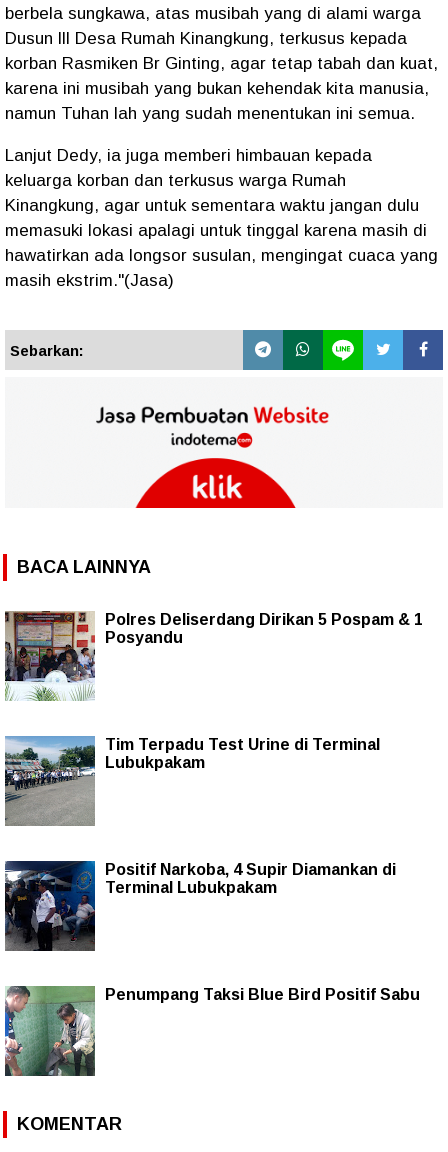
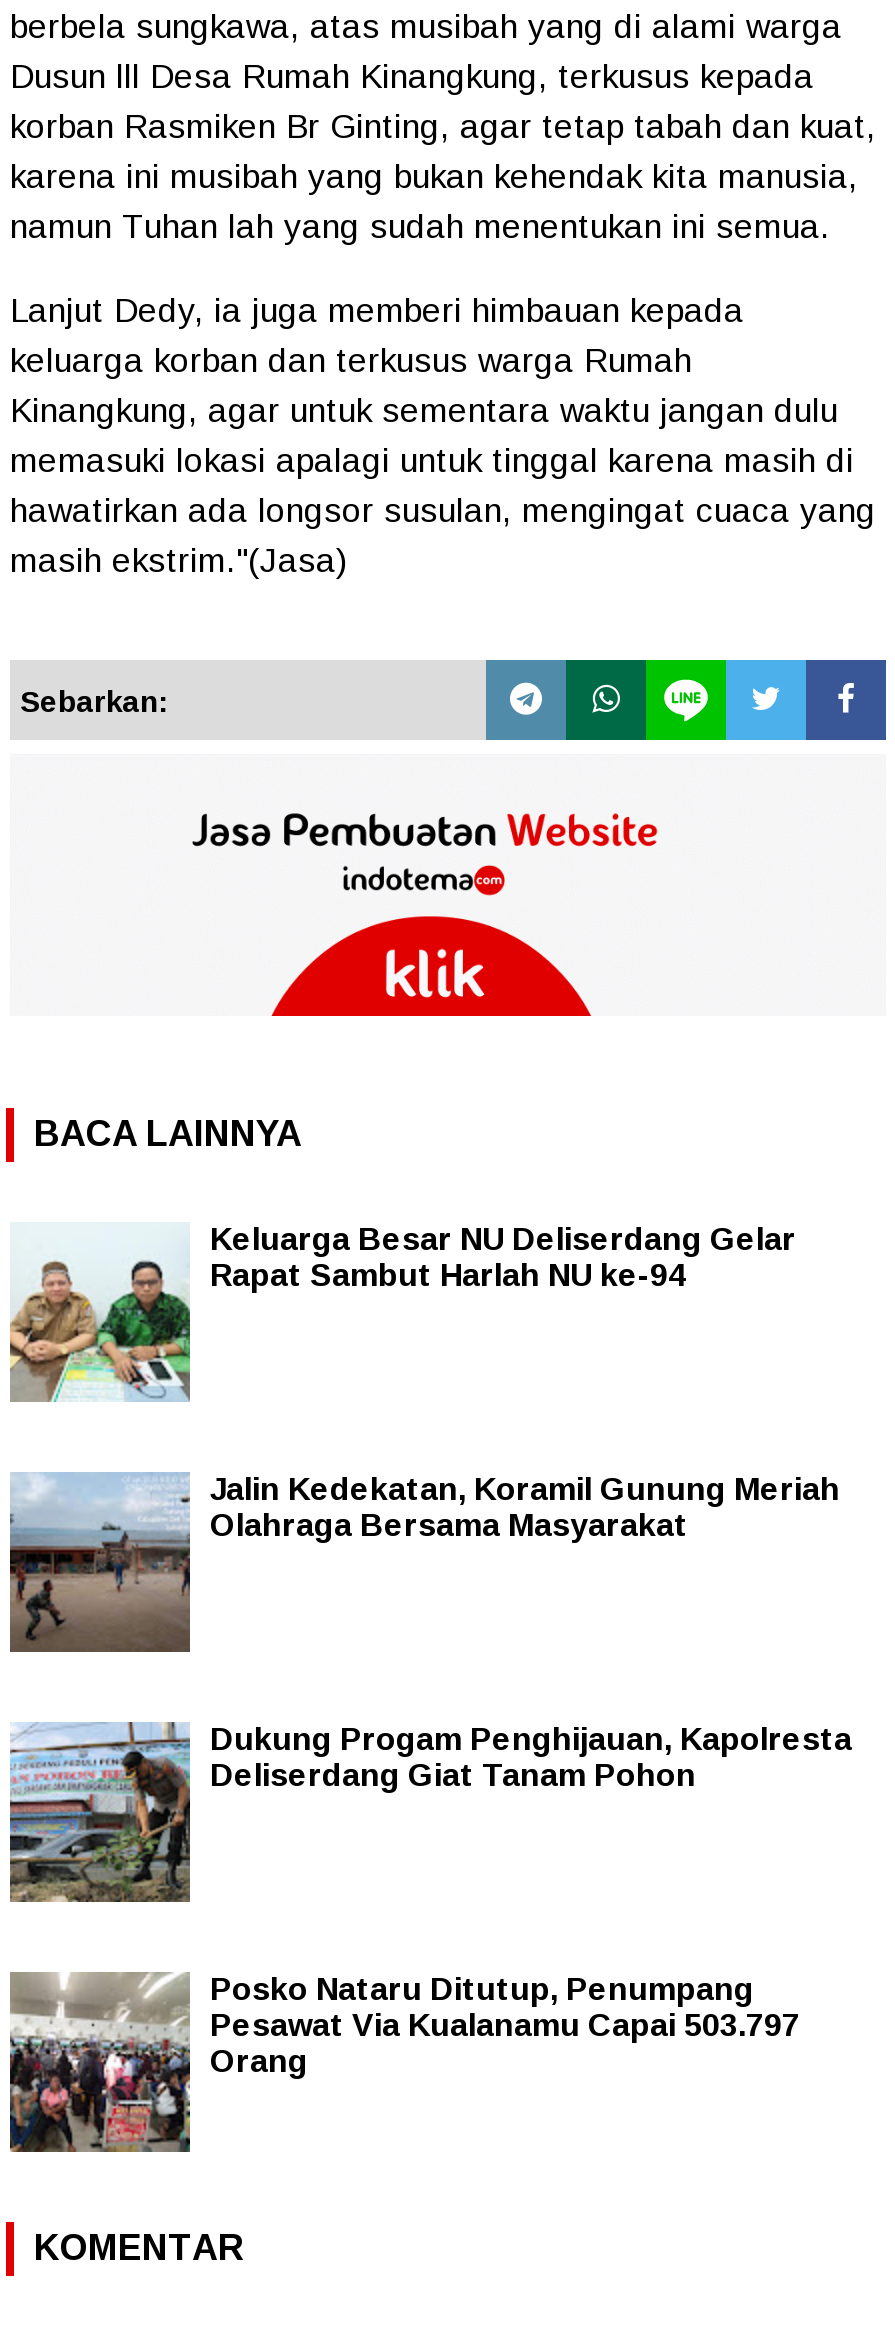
- [image]
- Polres Deliserdang Dirikan 5 Pospam & 1
- Posyandu
+ [image]
+ Keluarga Besar NU Deliserdang Gelar
+ Rapat Sambut Harlah NU ke-94

- [image]
- Tim Terpadu Test Urine di Terminal
- Lubukpakam
+ [image]
+ Jalin Kedekatan, Koramil Gunung Meriah
+ Olahraga Bersama Masyarakat

- [image]
- Positif Narkoba, 4 Supir Diamankan di
- Terminal Lubukpakam
+ [image]
+ Dukung Progam Penghijauan, Kapolresta
+ Deliserdang Giat Tanam Pohon

- [image]
- Penumpang Taksi Blue Bird Positif Sabu
+ [image]
+ Posko Nataru Ditutup, Penumpang
+ Pesawat Via Kualanamu Capai 503.797
+ Orang
